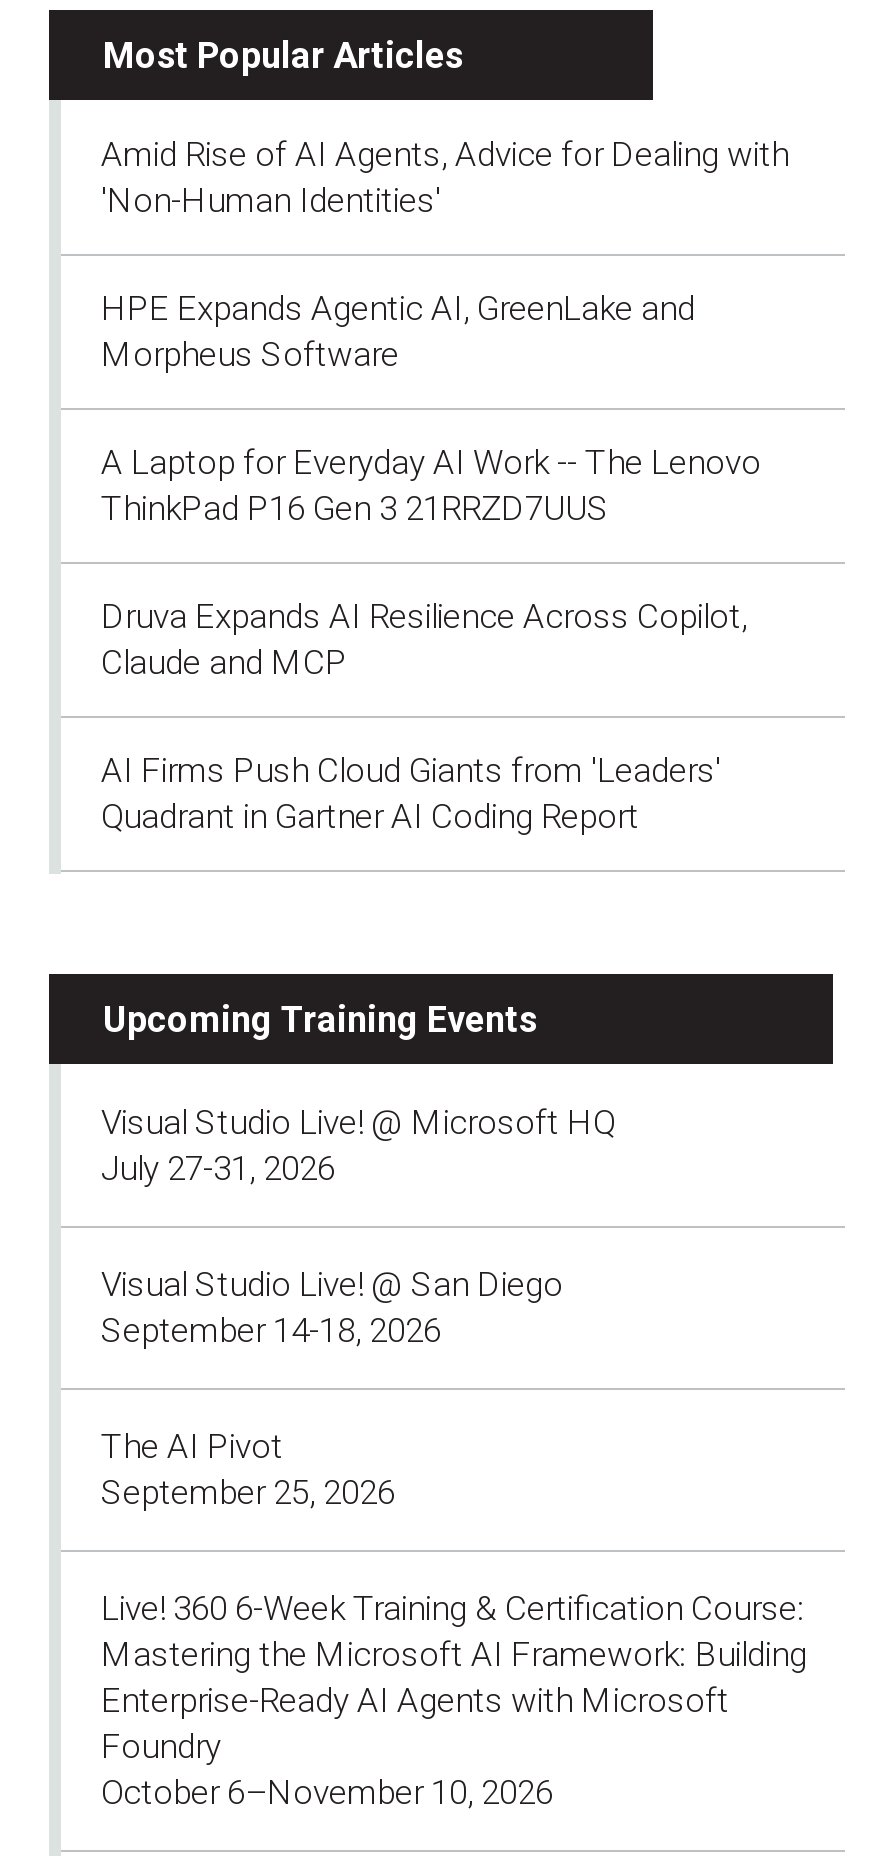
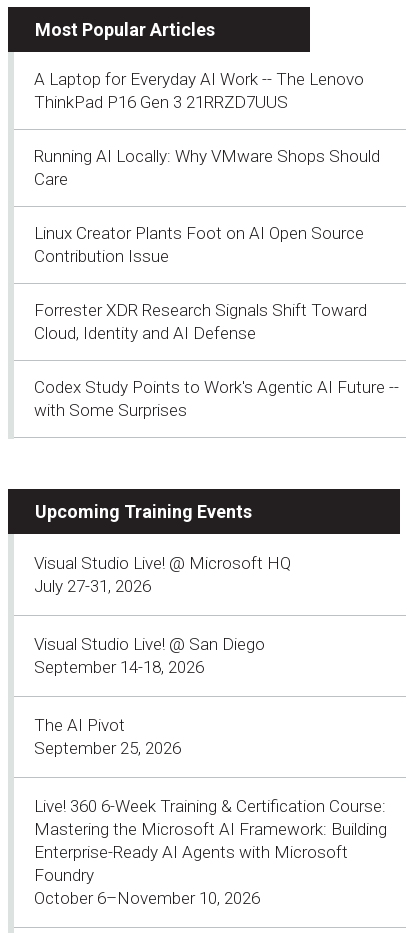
- Amid Rise of AI Agents, Advice for Dealing with
- 'Non-Human Identities'
- HPE Expands Agentic AI, GreenLake and
- Morpheus Software

moved up: A Laptop for Everyday AI Work -- The Lenovo | ThinkPad P16 Gen 3 21RRZD7UUS

- Druva Expands AI Resilience Across Copilot,
- Claude and MCP
- AI Firms Push Cloud Giants from 'Leaders'
- Quadrant in Gartner AI Coding Report
+ Running AI Locally: Why VMware Shops Should
+ Care
+ Linux Creator Plants Foot on AI Open Source
+ Contribution Issue
+ Forrester XDR Research Signals Shift Toward
+ Cloud, Identity and AI Defense
+ Codex Study Points to Work's Agentic AI Future --
+ with Some Surprises
